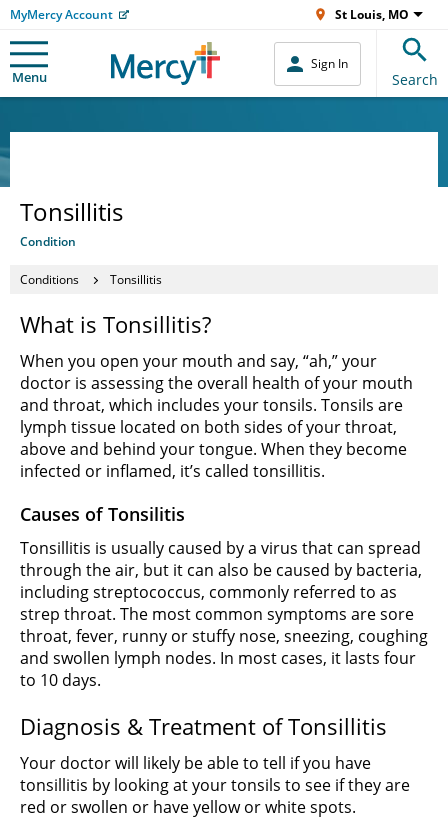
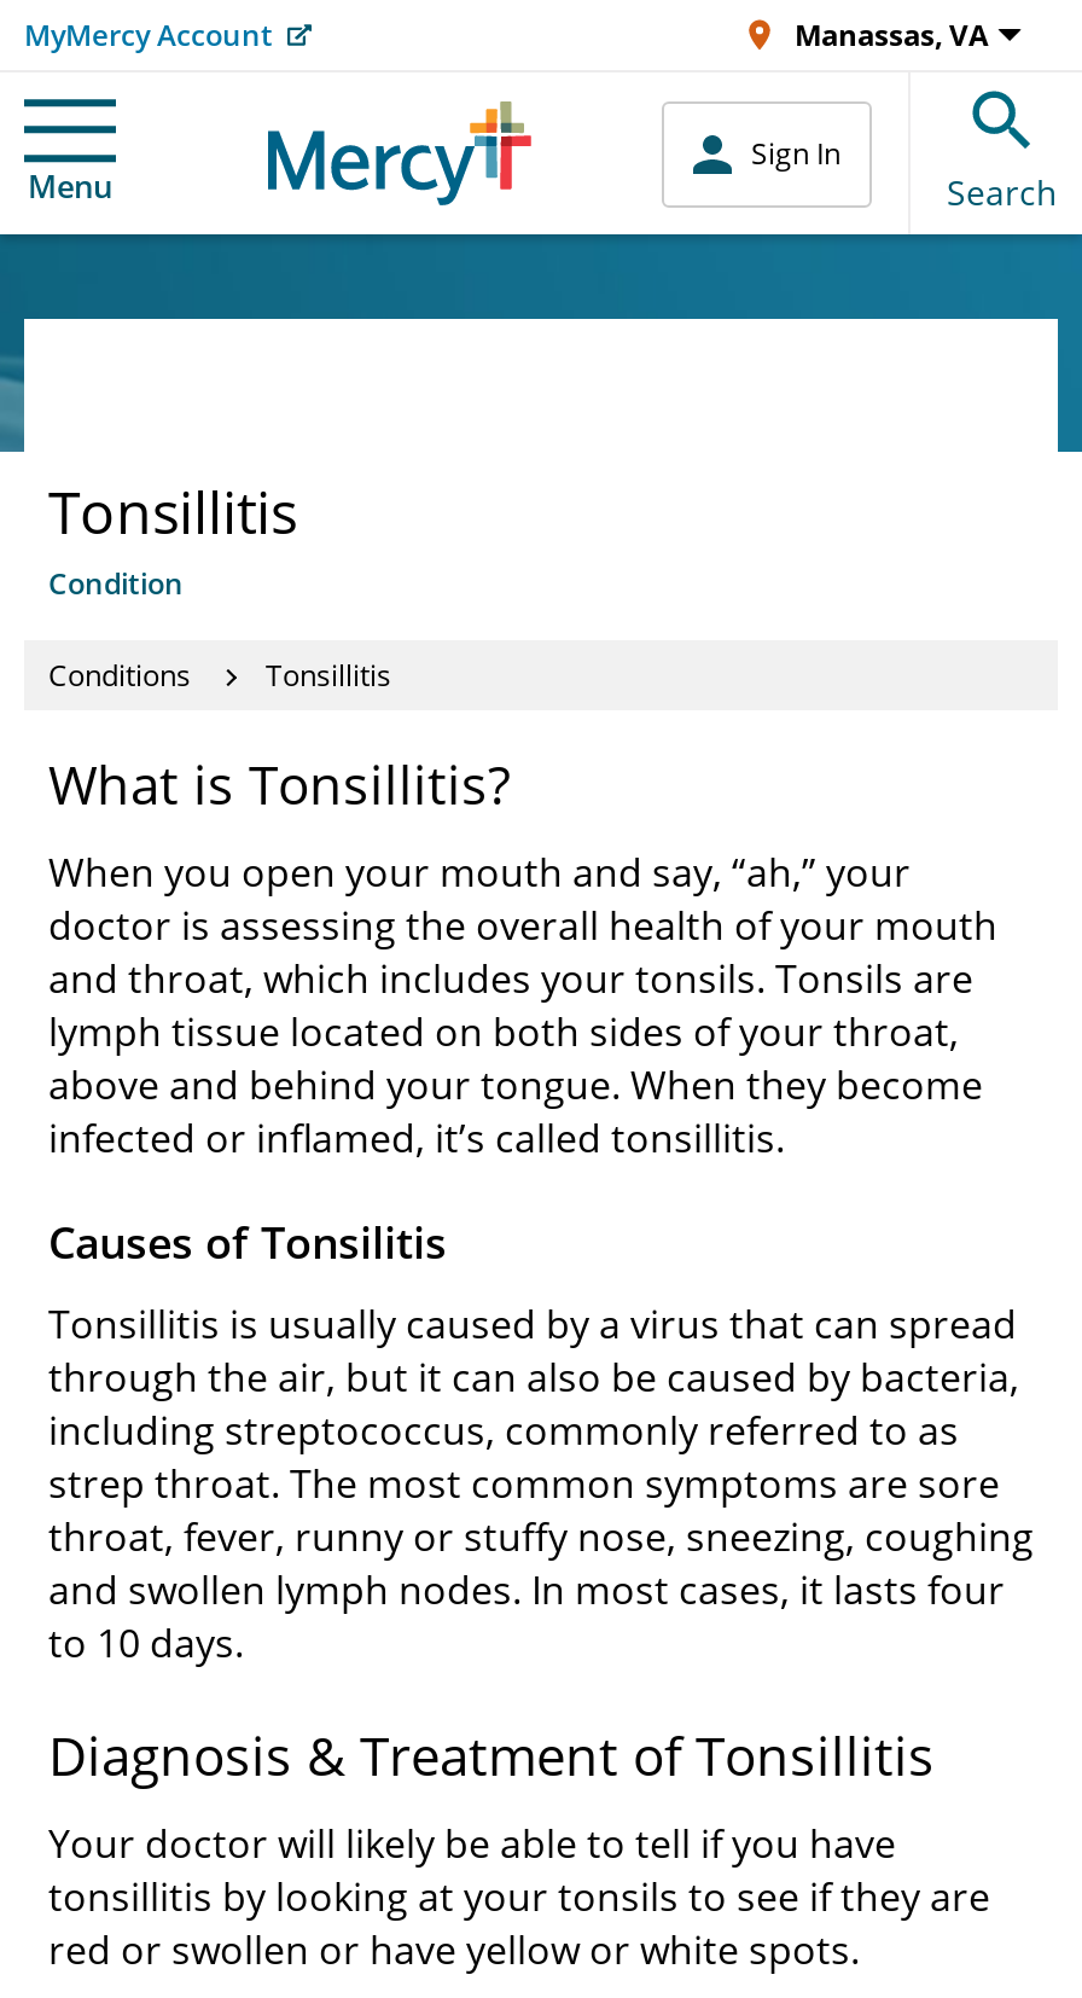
- St Louis, MO
+ Manassas, VA
